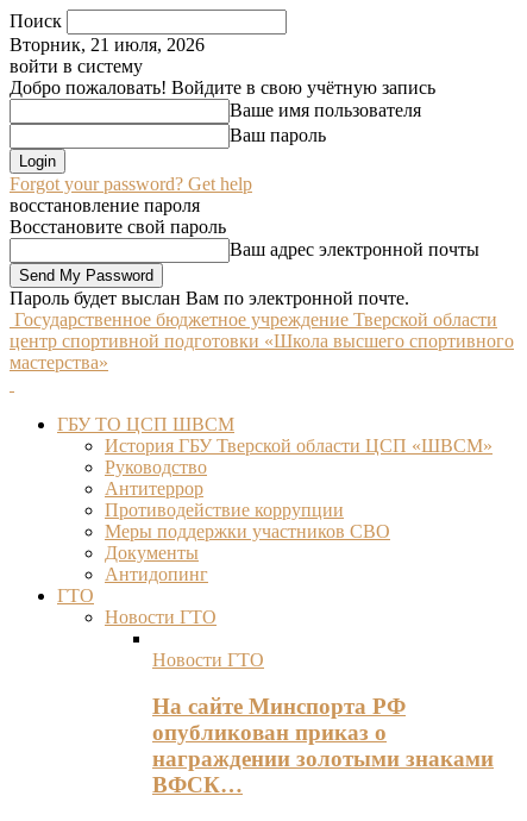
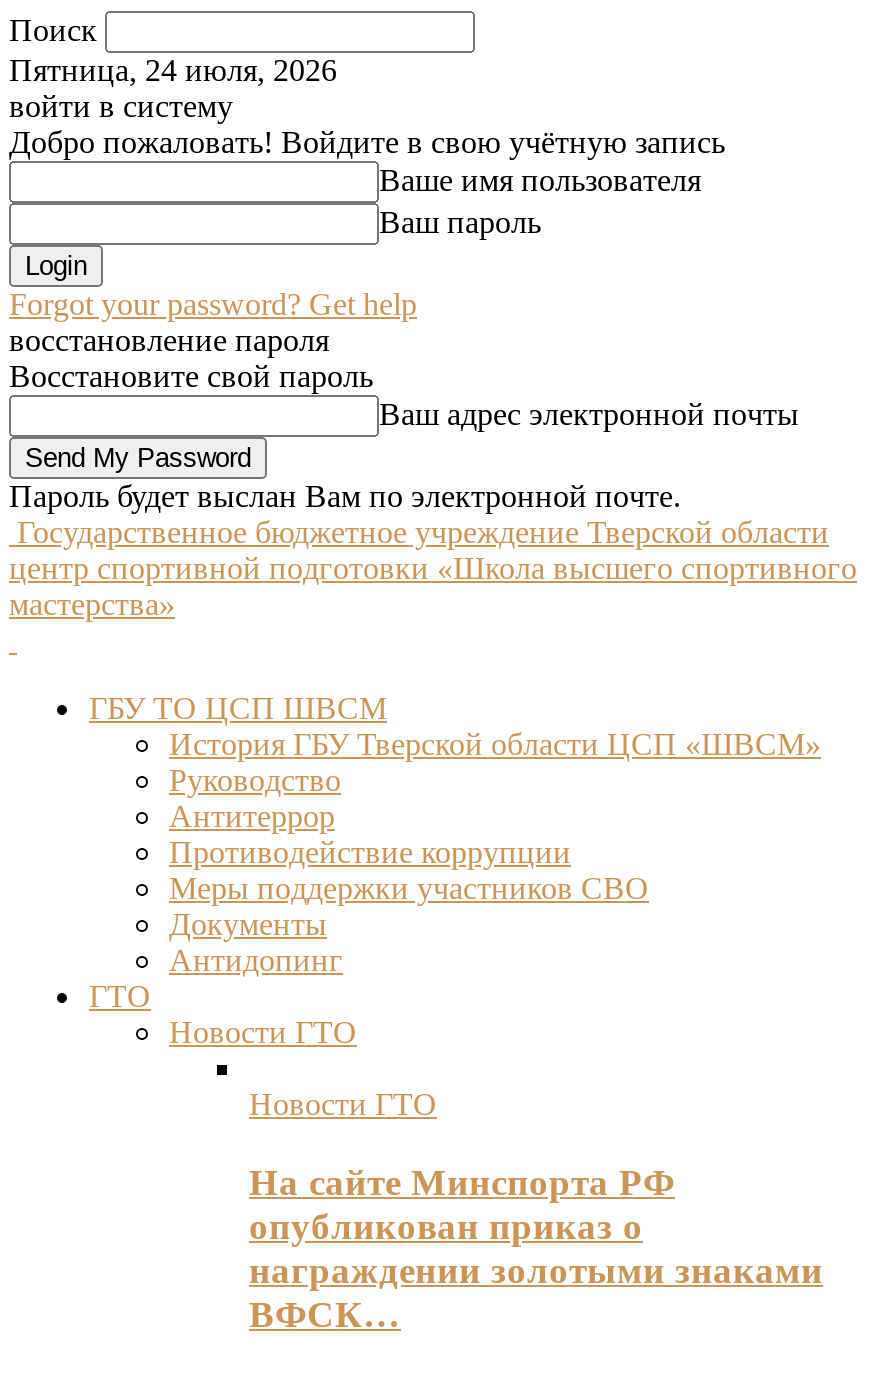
- Вторник, 21 июля, 2026
+ Пятница, 24 июля, 2026
